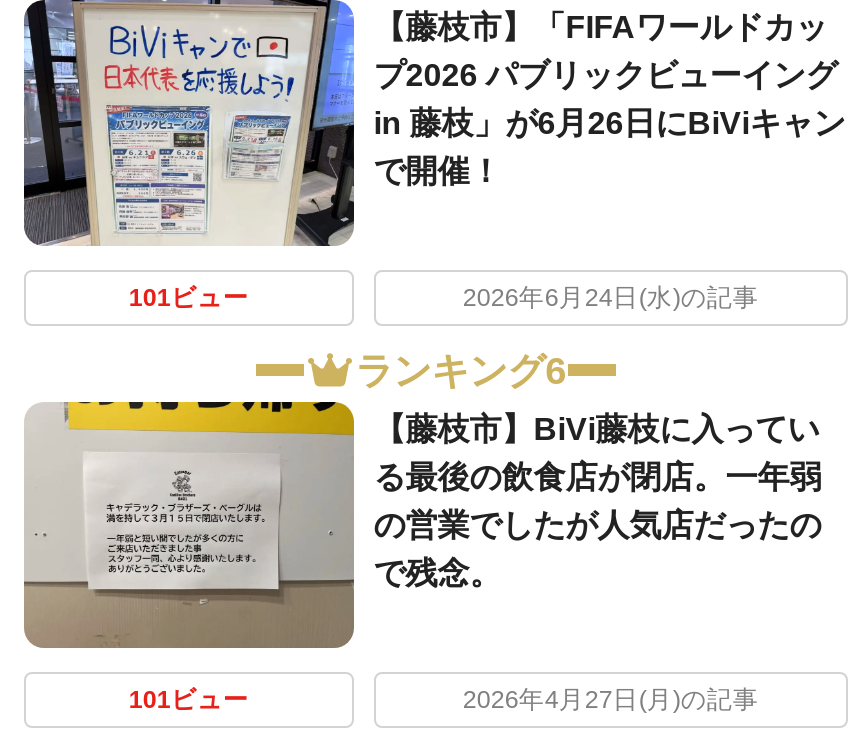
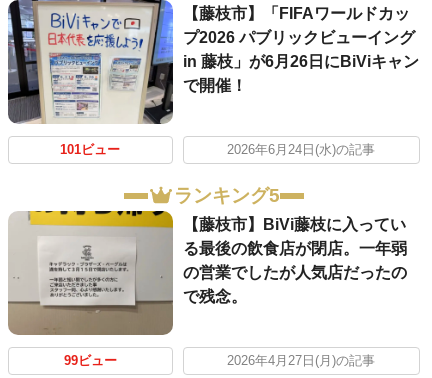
- ランキング6
+ ランキング5

- 101ビュー
+ 99ビュー
